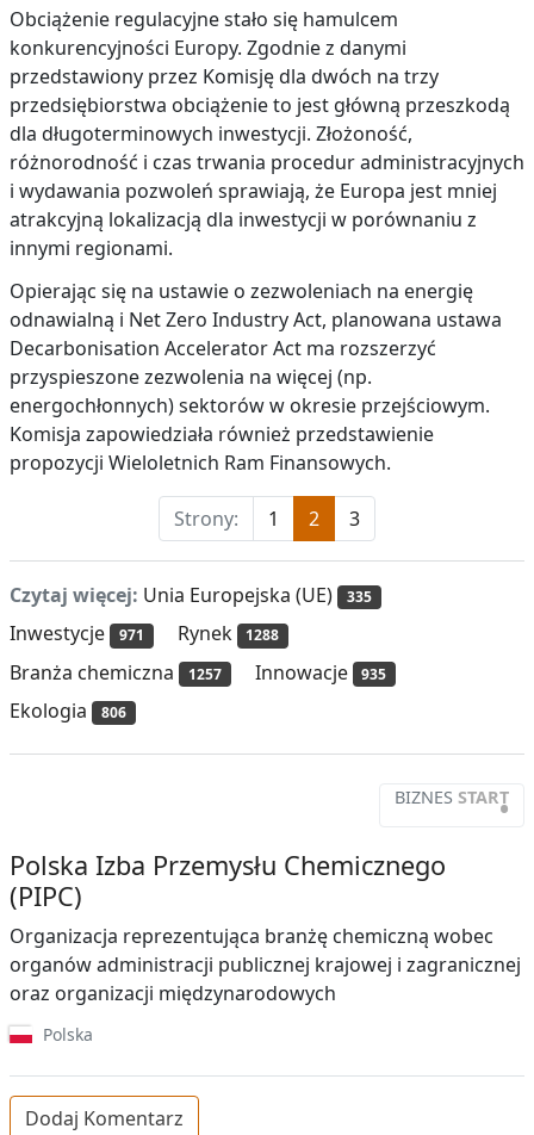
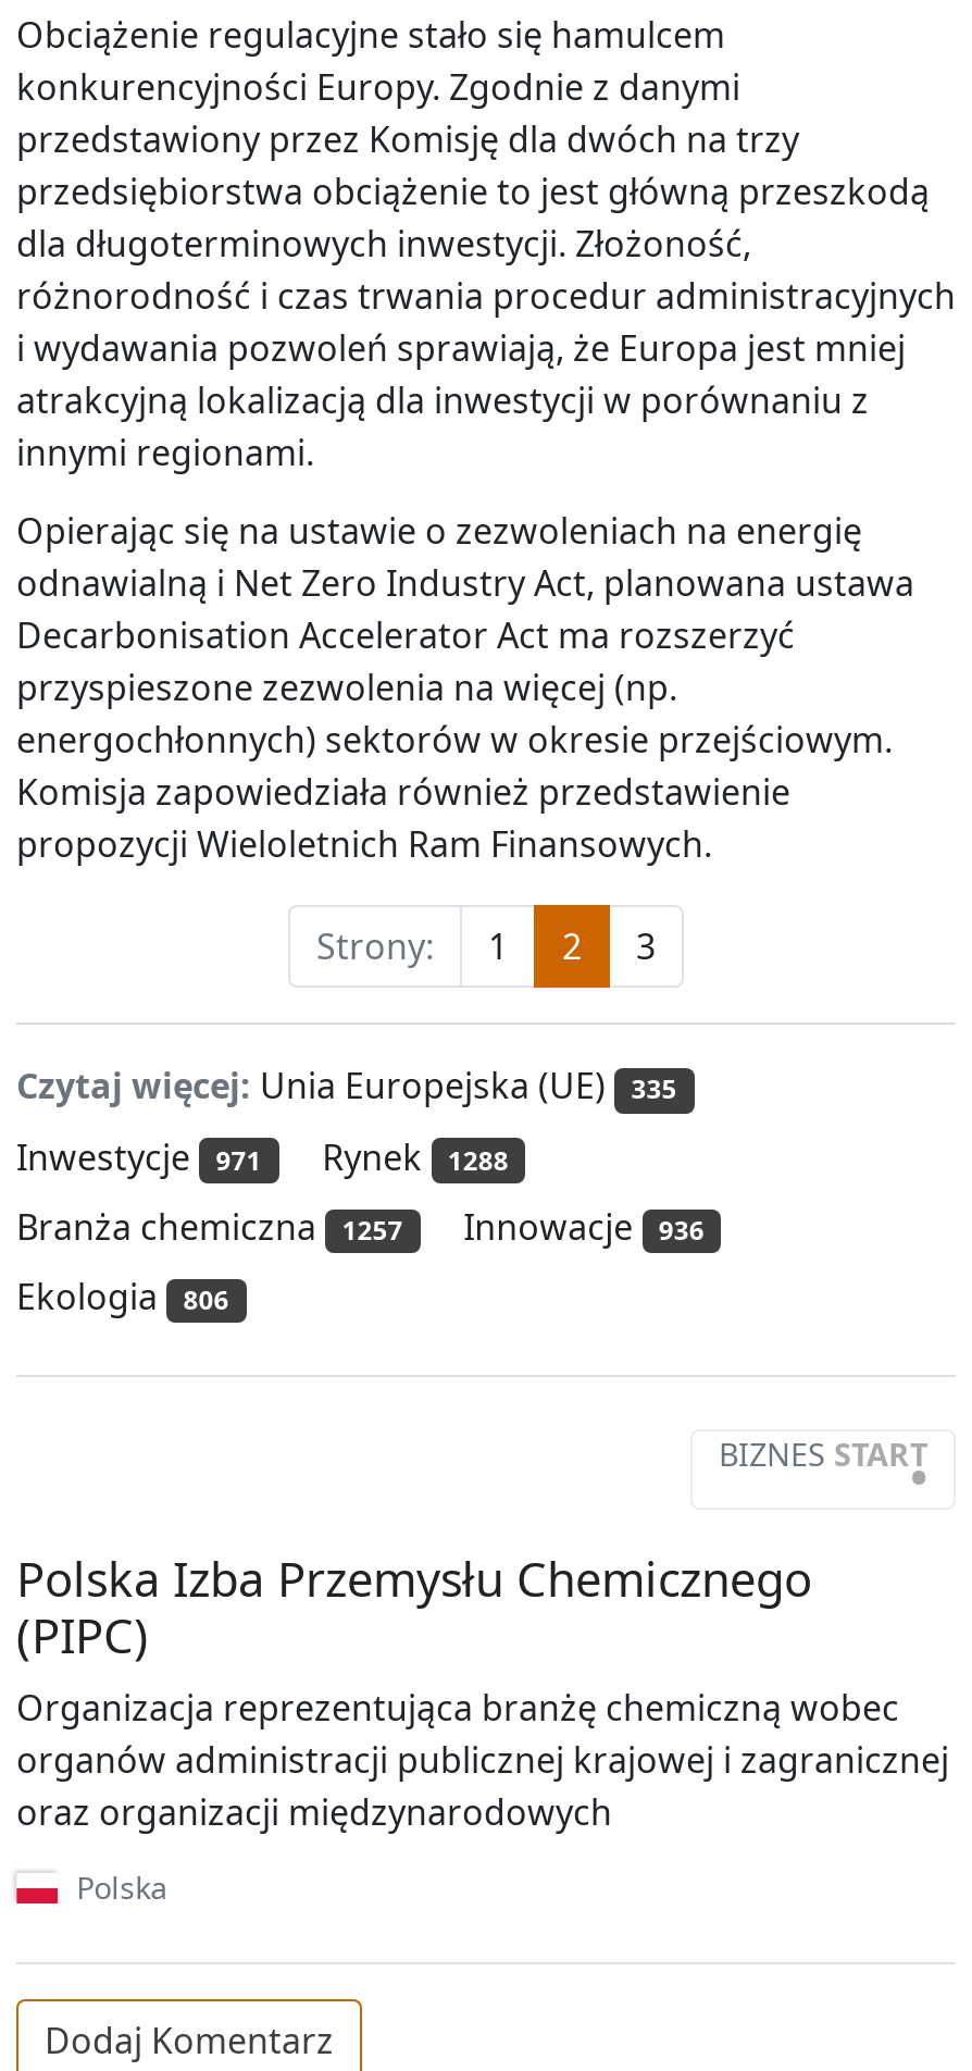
- Branża chemiczna 1257 Innowacje 935
+ Branża chemiczna 1257 Innowacje 936
